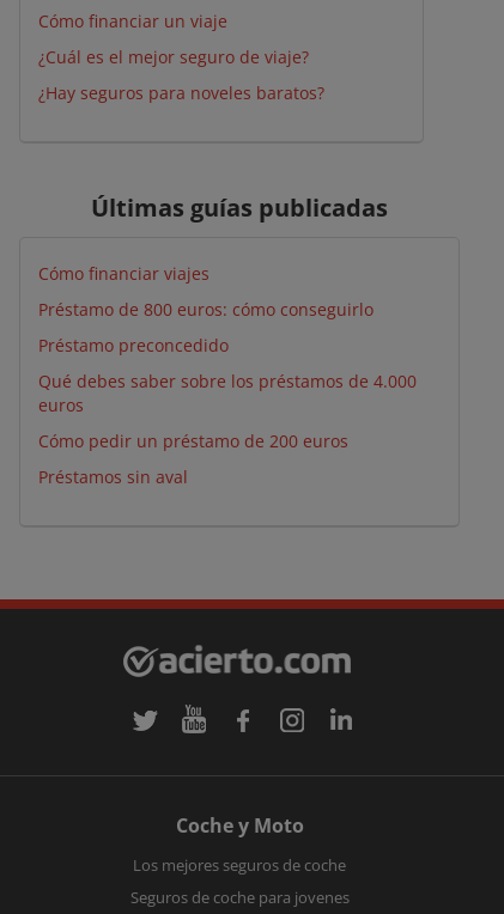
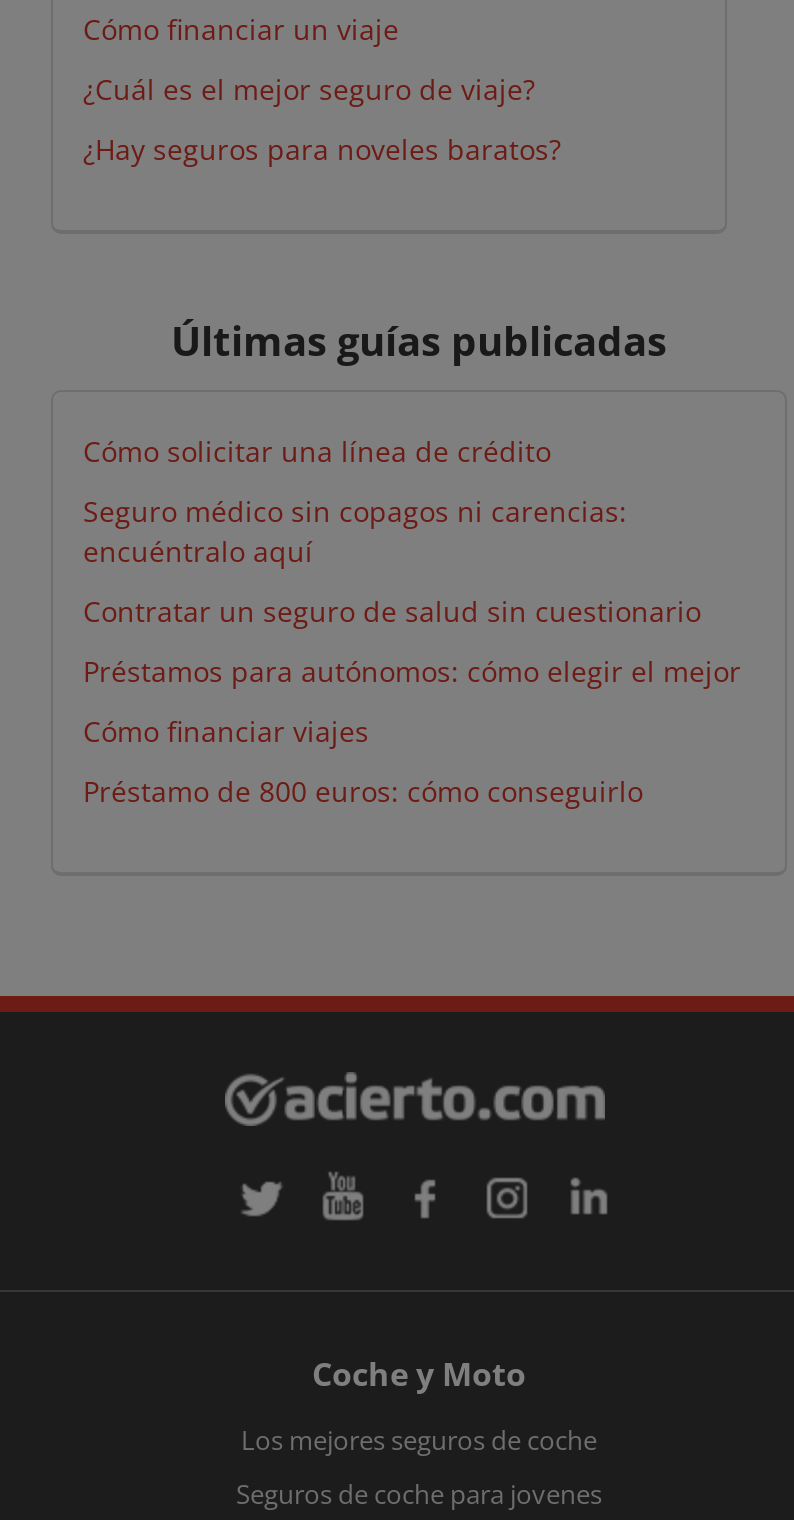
+ Cómo solicitar una línea de crédito
+ Seguro médico sin copagos ni carencias:
+ encuéntralo aquí
+ Contratar un seguro de salud sin cuestionario
+ Préstamos para autónomos: cómo elegir el mejor

moved down: Cómo financiar viajes | Préstamo de 800 euros: cómo conseguirlo

- Préstamo preconcedido
- Qué debes saber sobre los préstamos de 4.000
- euros
- Cómo pedir un préstamo de 200 euros
- Préstamos sin aval
